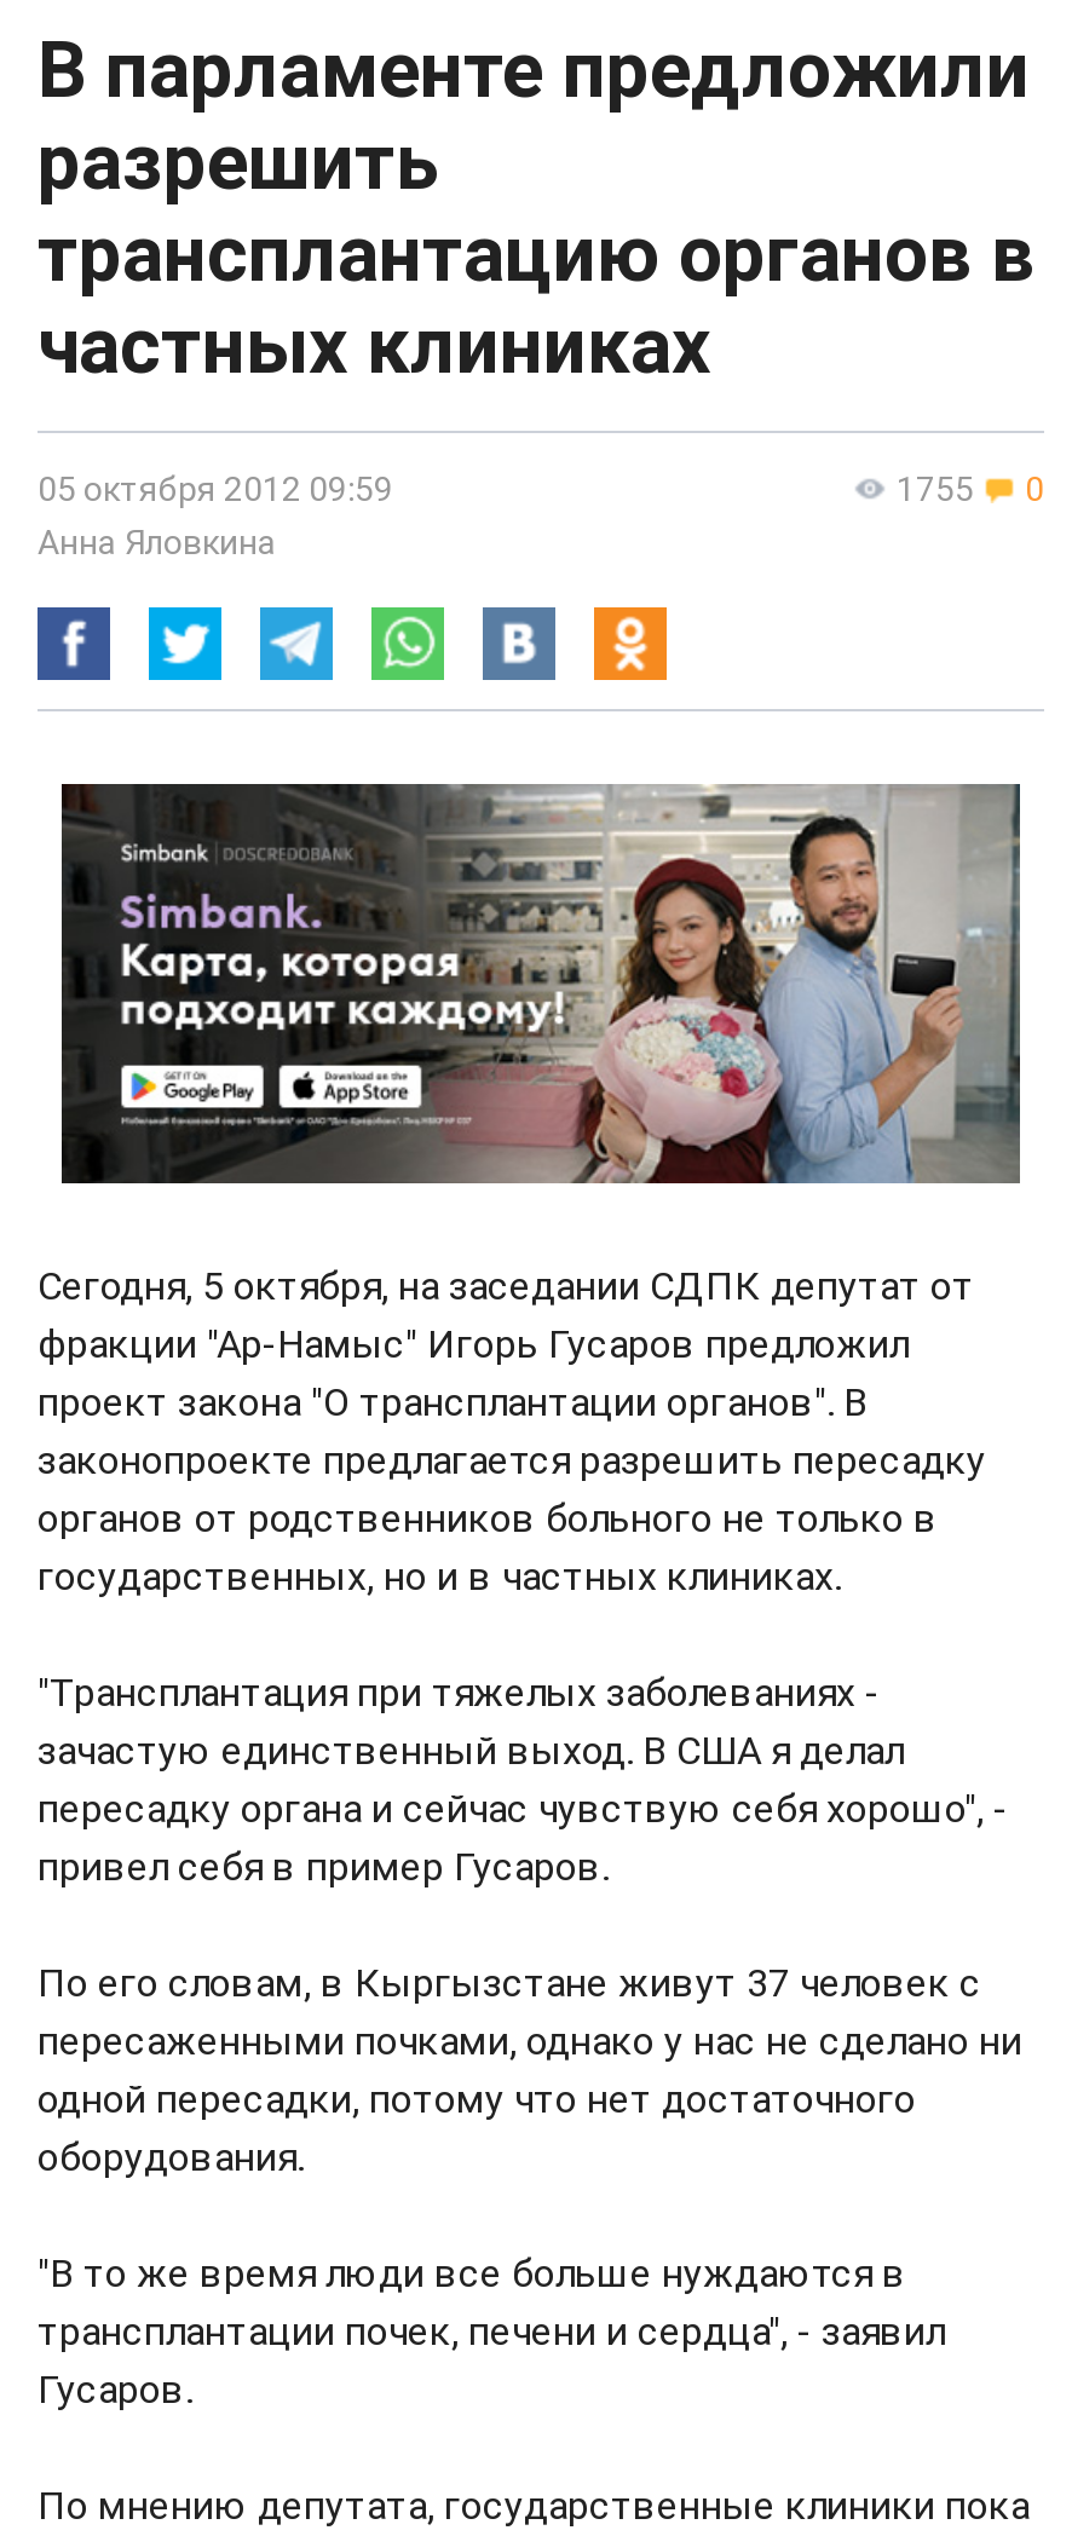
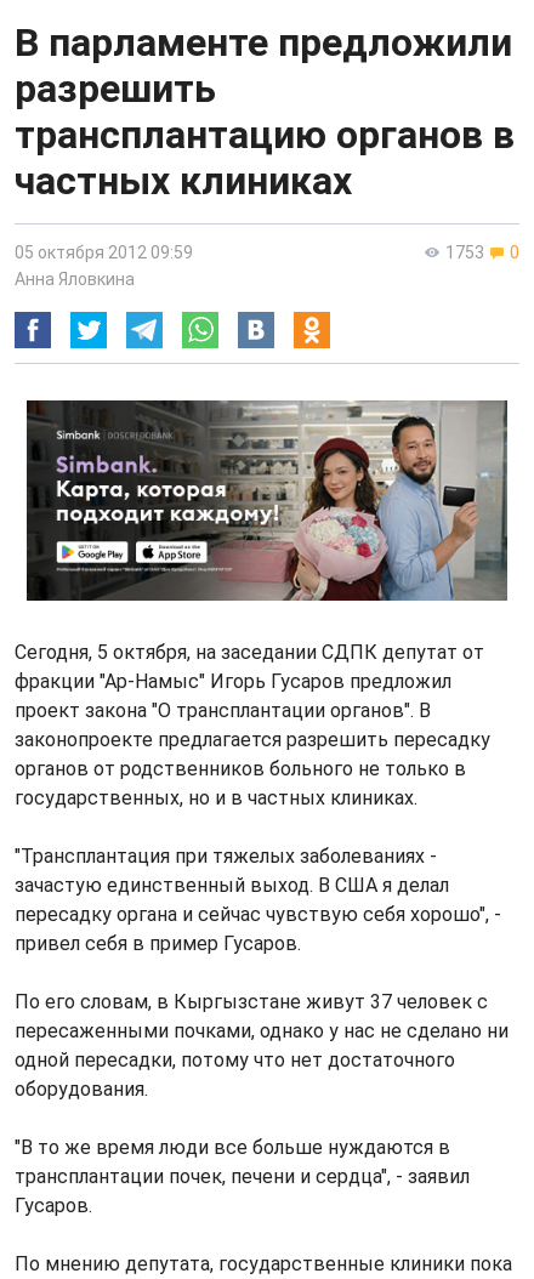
- 1755 0
+ 1753 0
